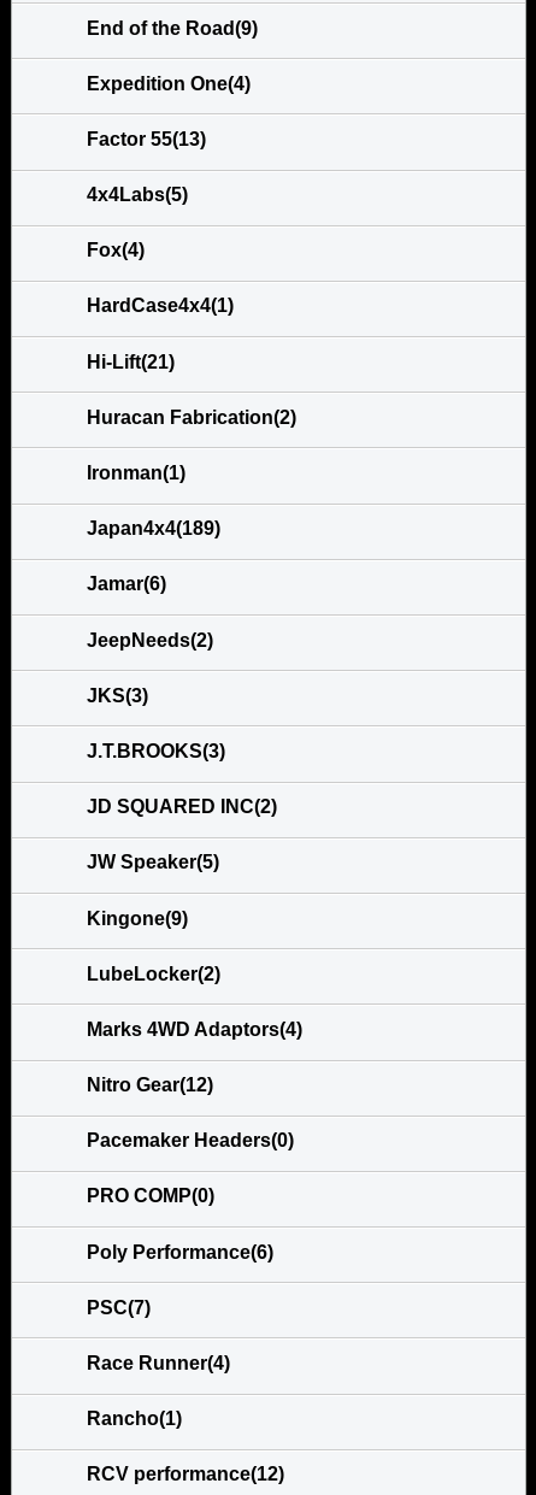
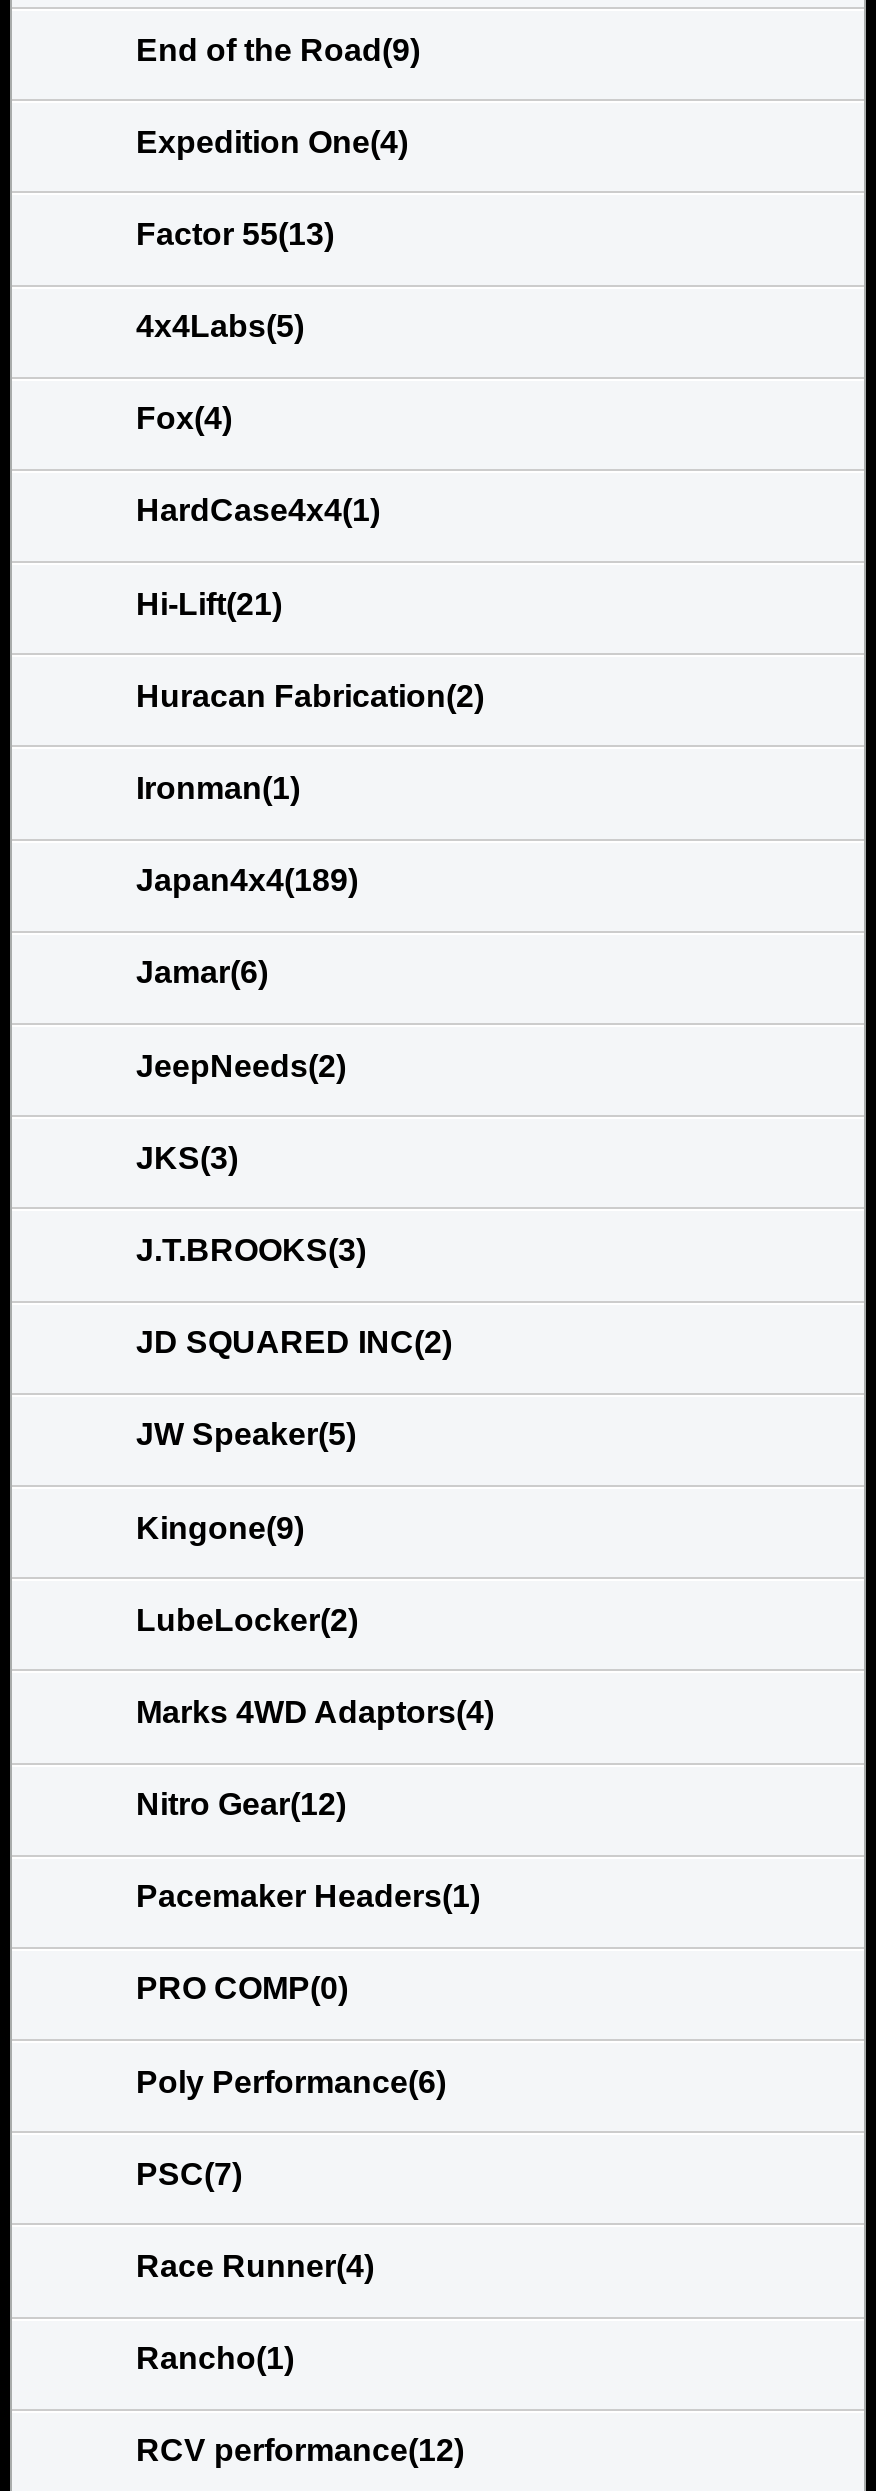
- Pacemaker Headers(0)
+ Pacemaker Headers(1)
